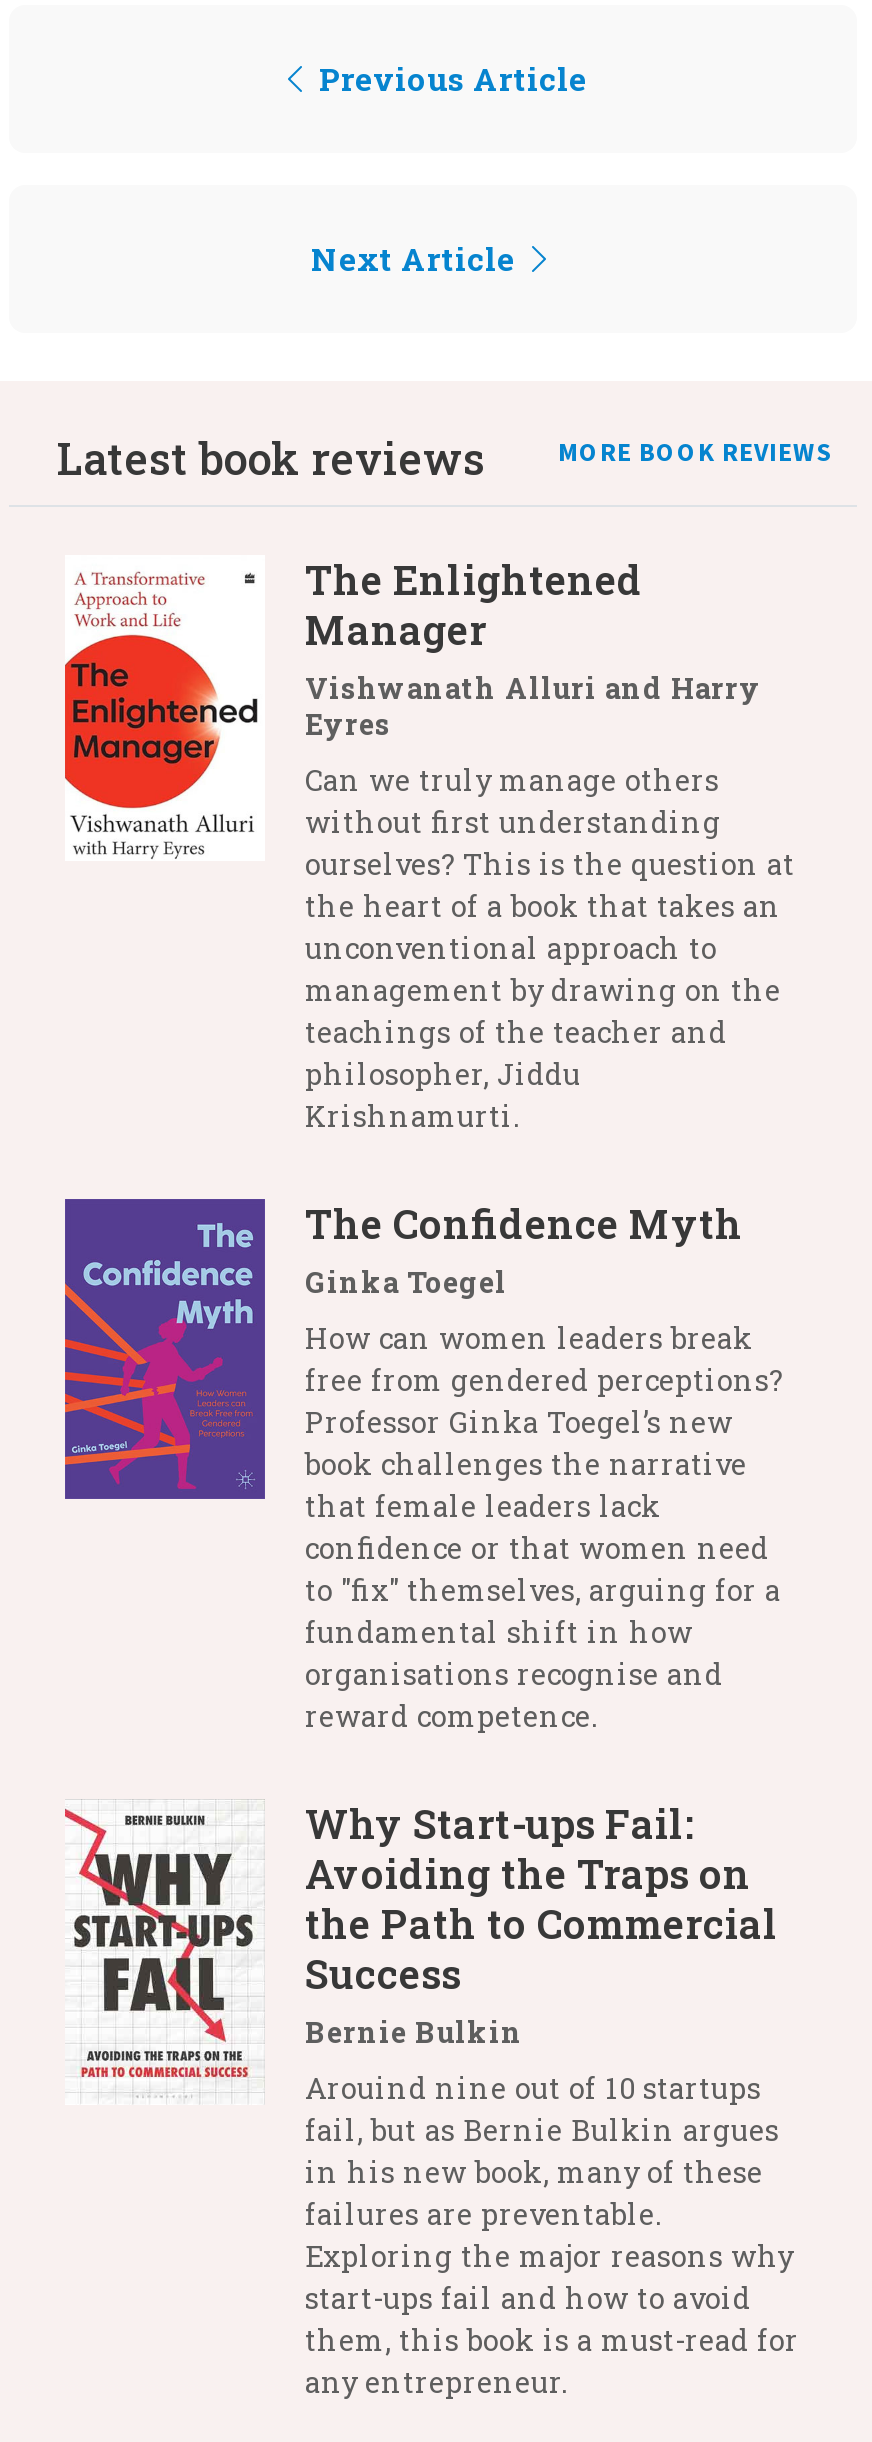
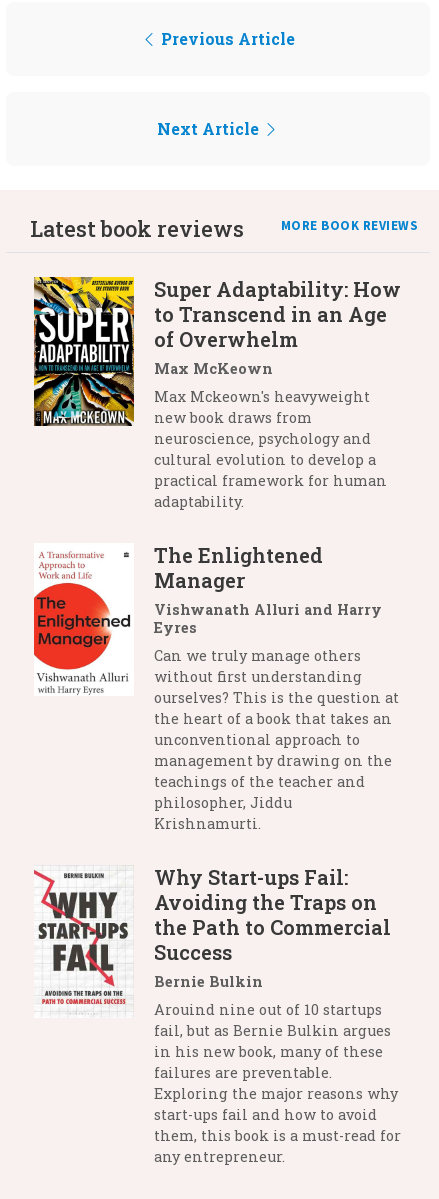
+ [image]
+ Super Adaptability: How
+ to Transcend in an Age
+ of Overwhelm
+ Max McKeown
+ Max Mckeown's heavyweight
+ new book draws from
+ neuroscience, psychology and
+ cultural evolution to develop a
+ practical framework for human
+ adaptability.

moved down: [image] | The Enlightened | Manager | ... | philosopher, Jiddu | Krishnamurti.

- [image]
- The Confidence Myth
- Ginka Toegel
- How can women leaders break
- free from gendered perceptions?
- Professor Ginka Toegel’s new
- book challenges the narrative
- that female leaders lack
- confidence or that women need
- to "fix" themselves, arguing for a
- fundamental shift in how
- organisations recognise and
- reward competence.
